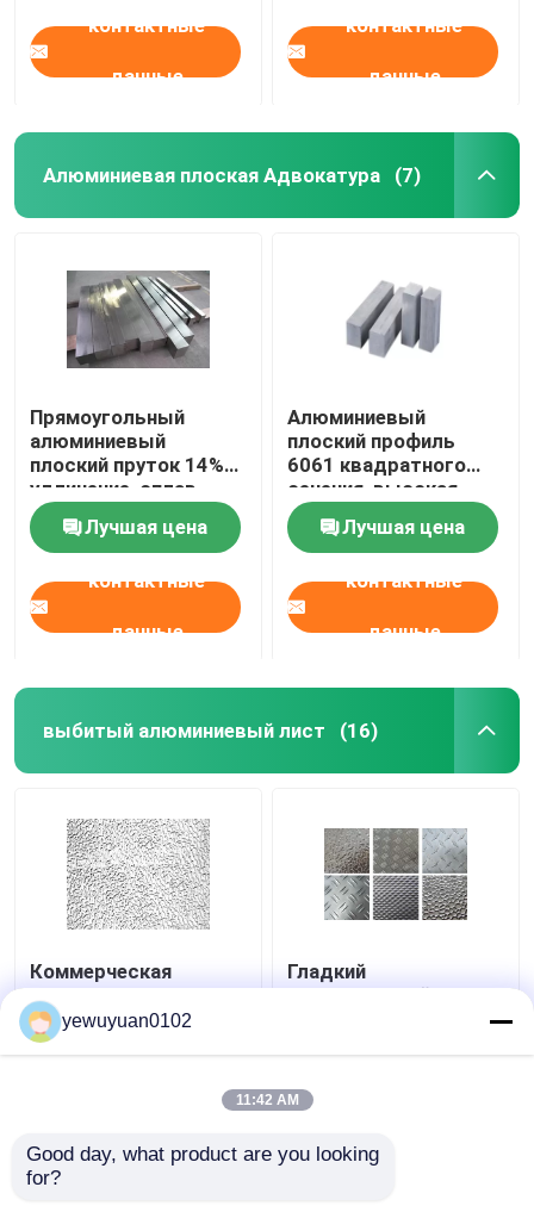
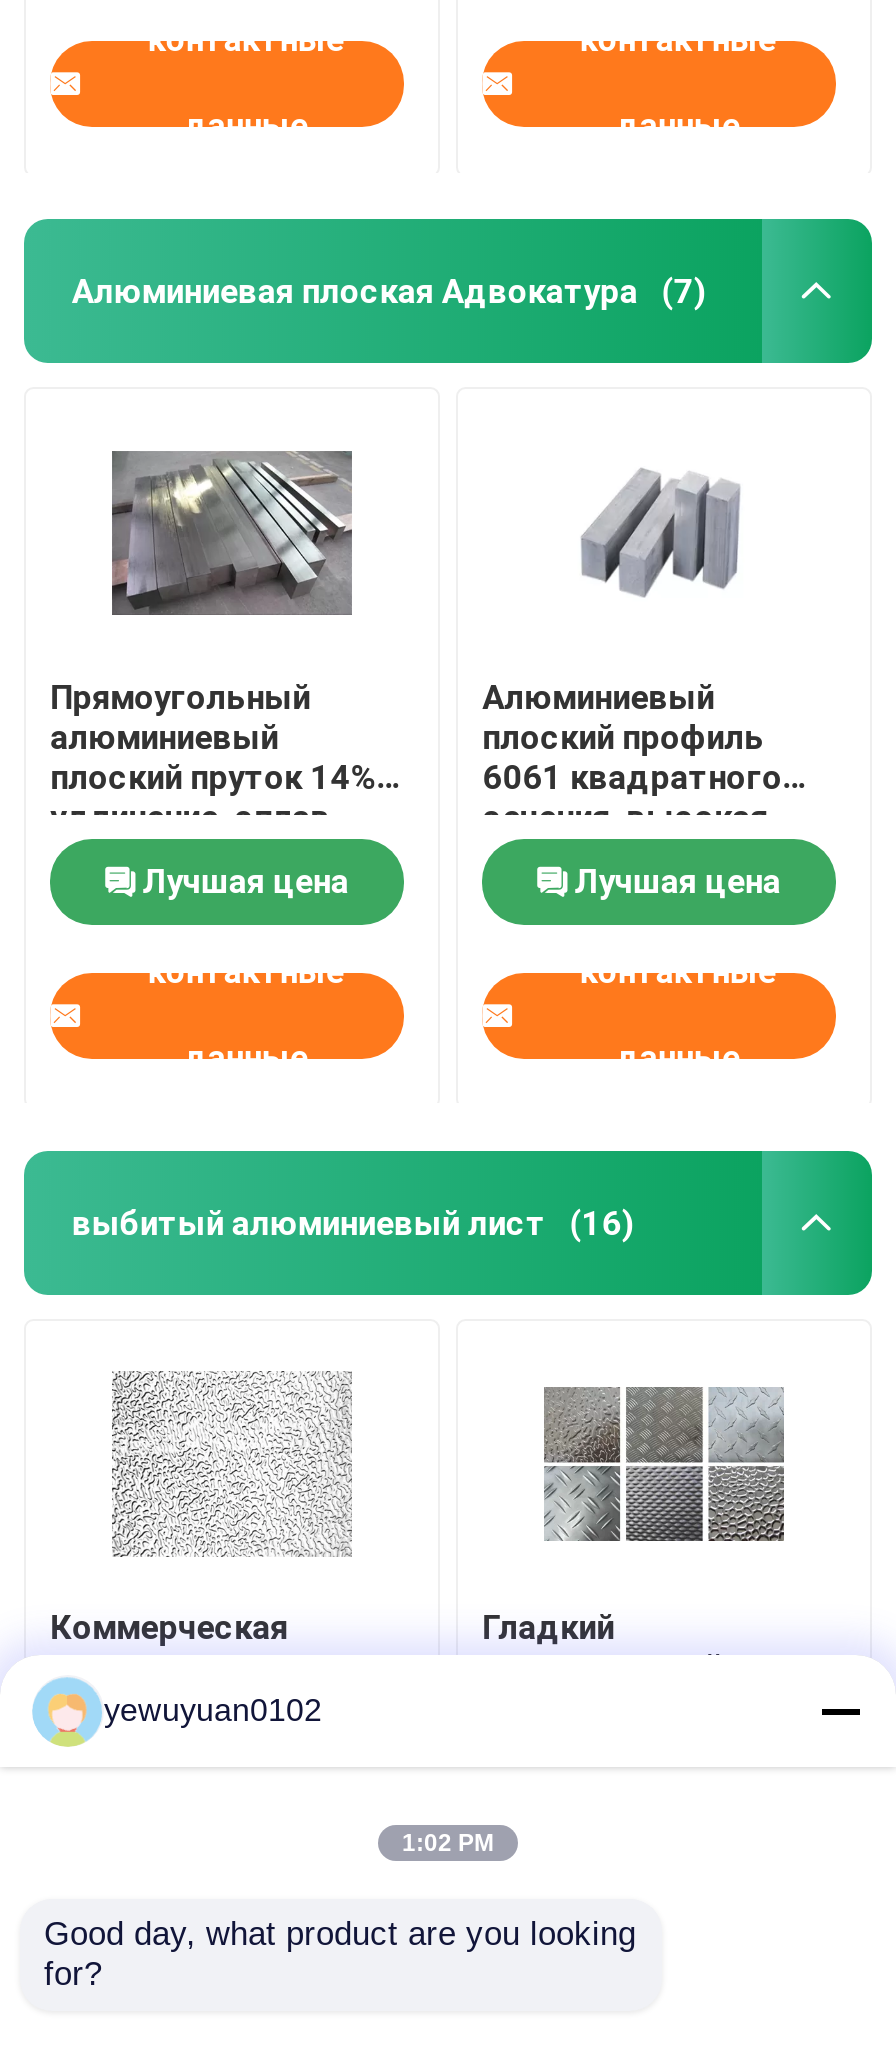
- 11:42 AM
+ 1:02 PM
